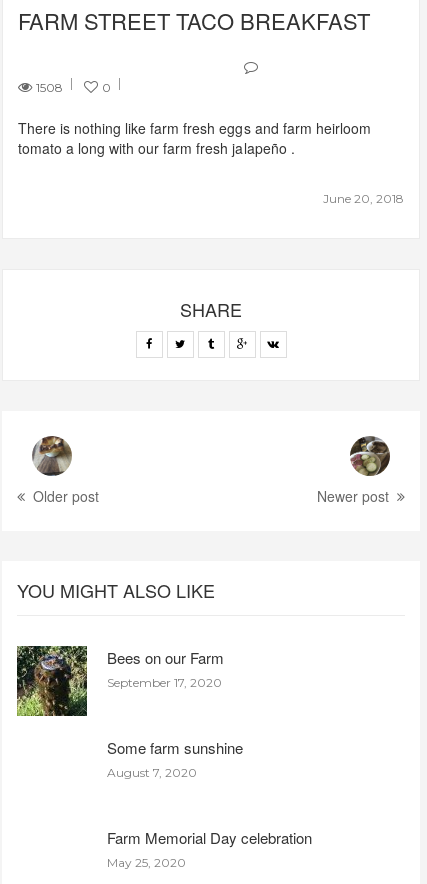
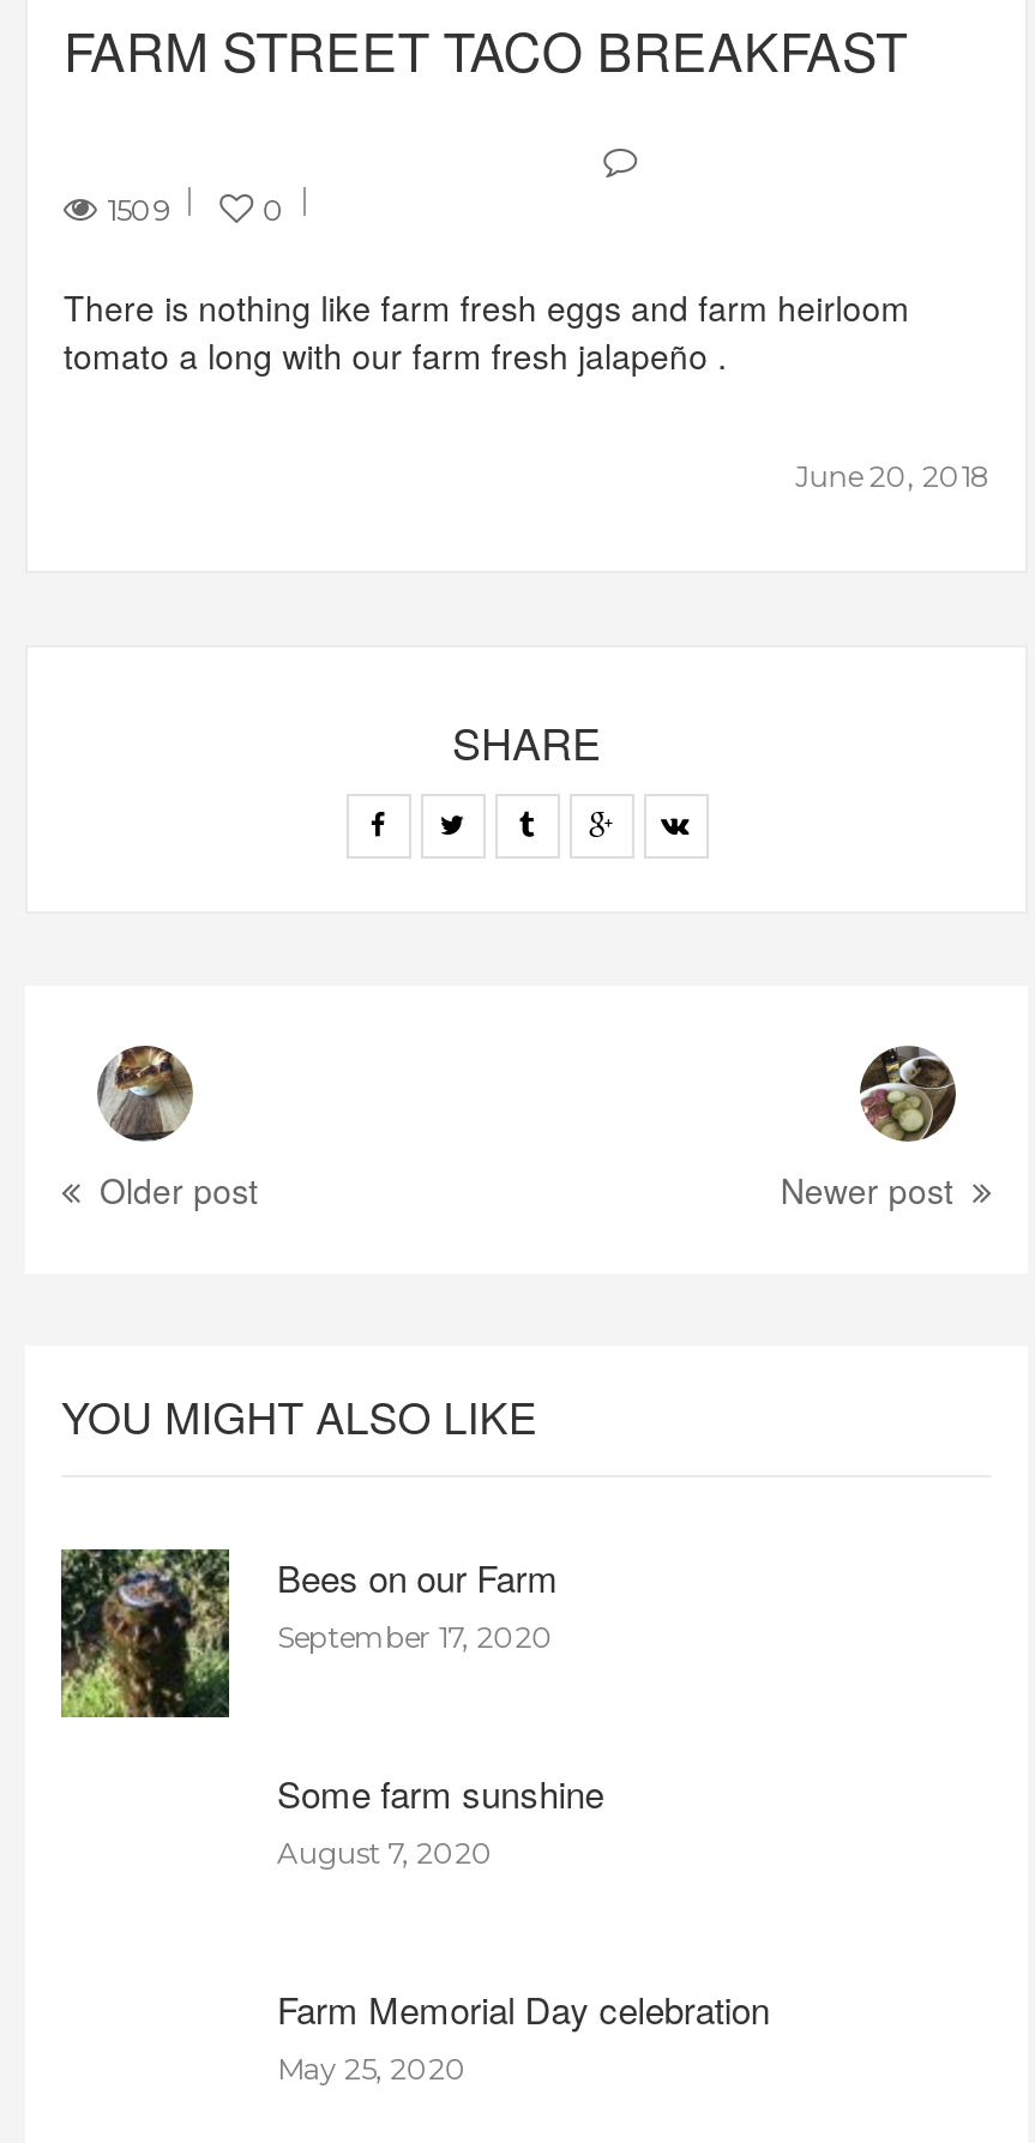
- 1508
+ 1509
